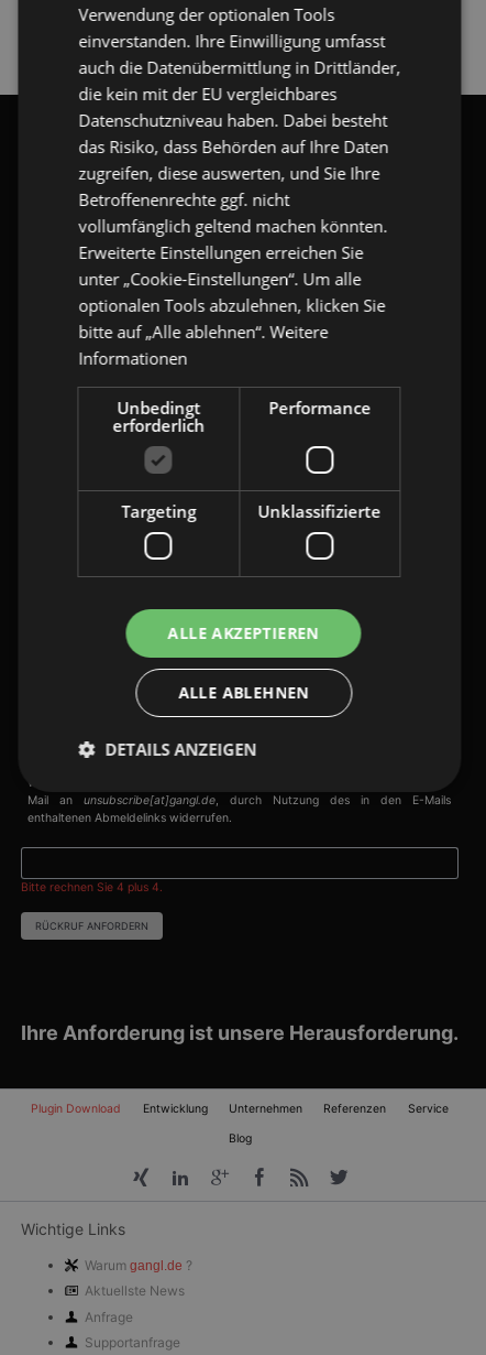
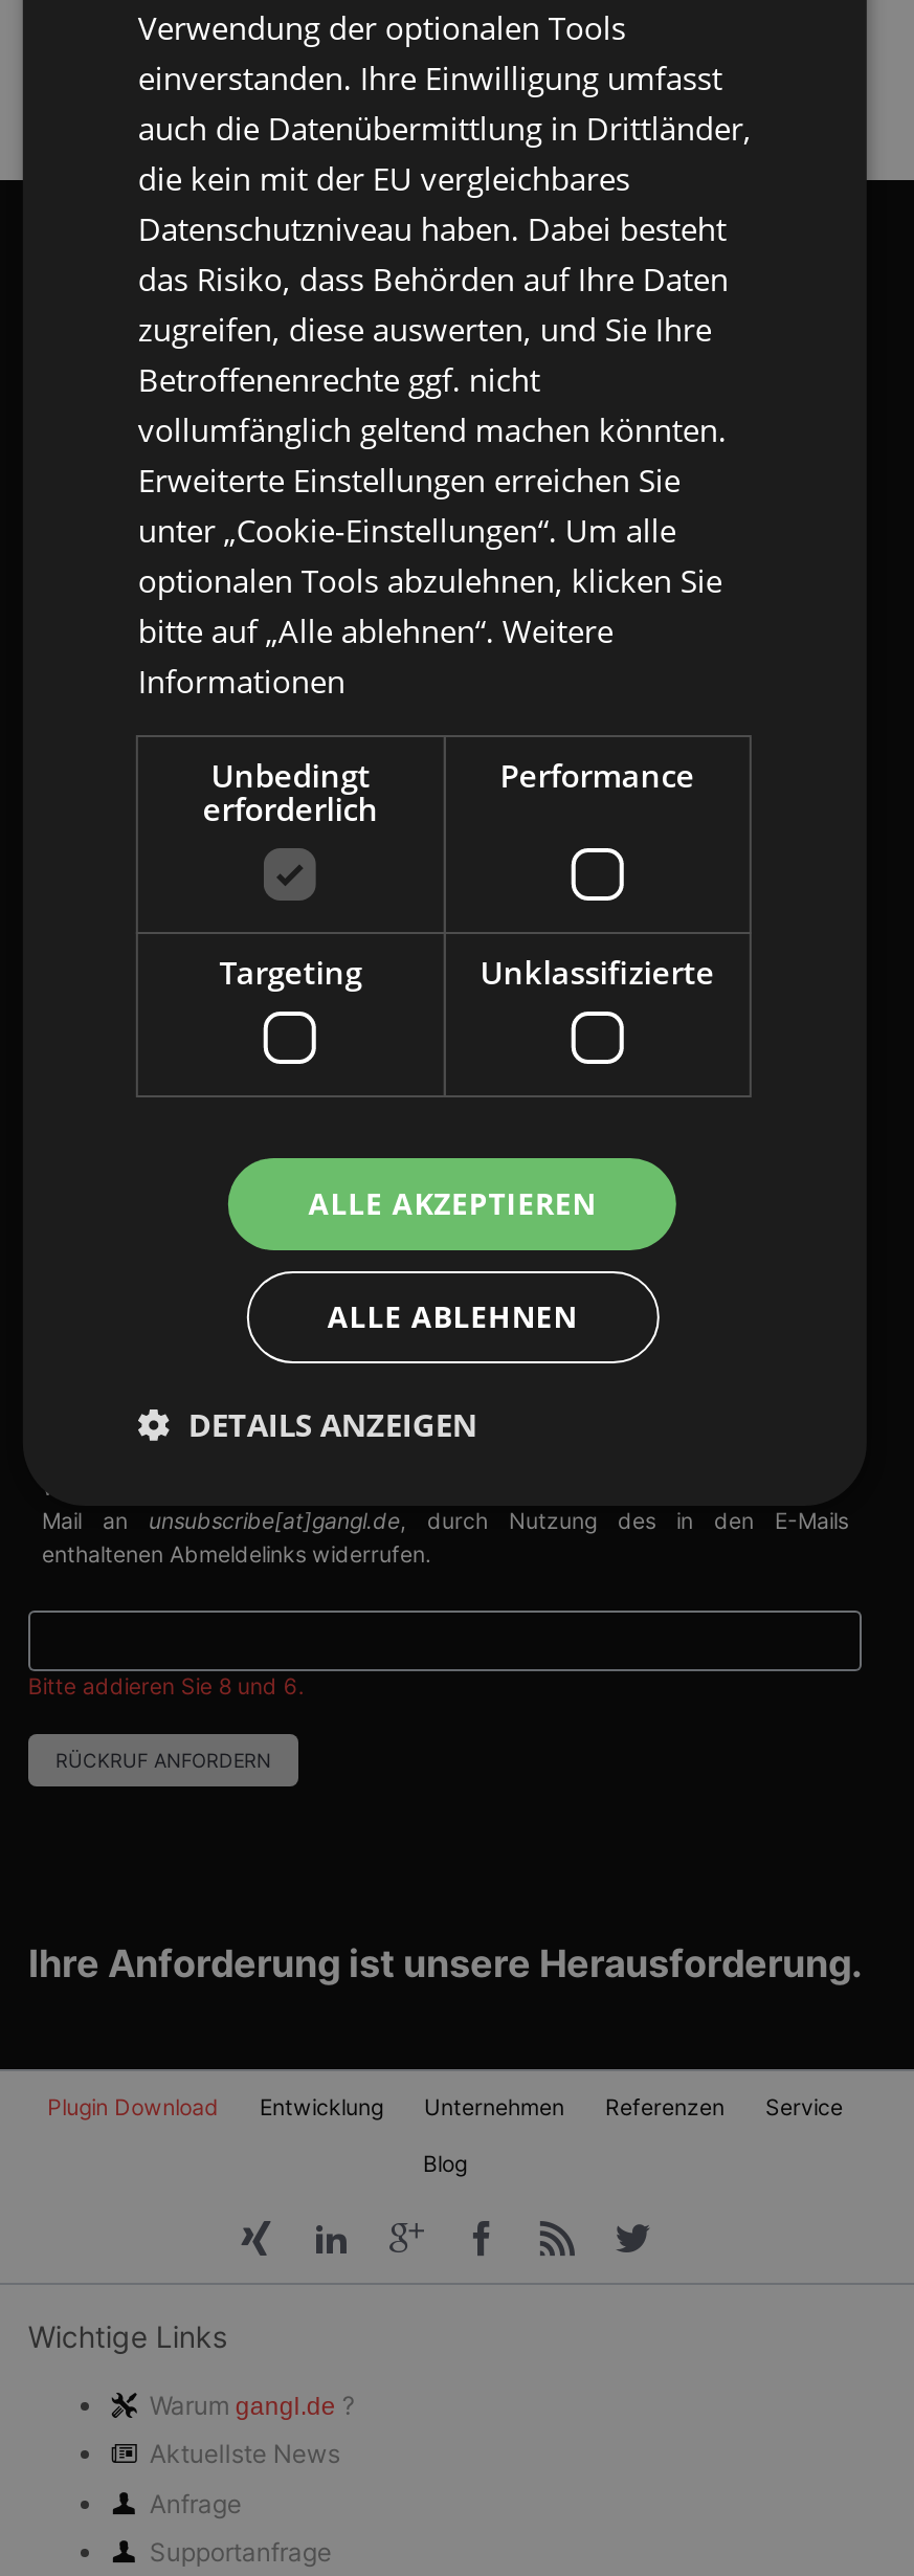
- Bitte rechnen Sie 4 plus 4.
+ Bitte addieren Sie 8 und 6.
